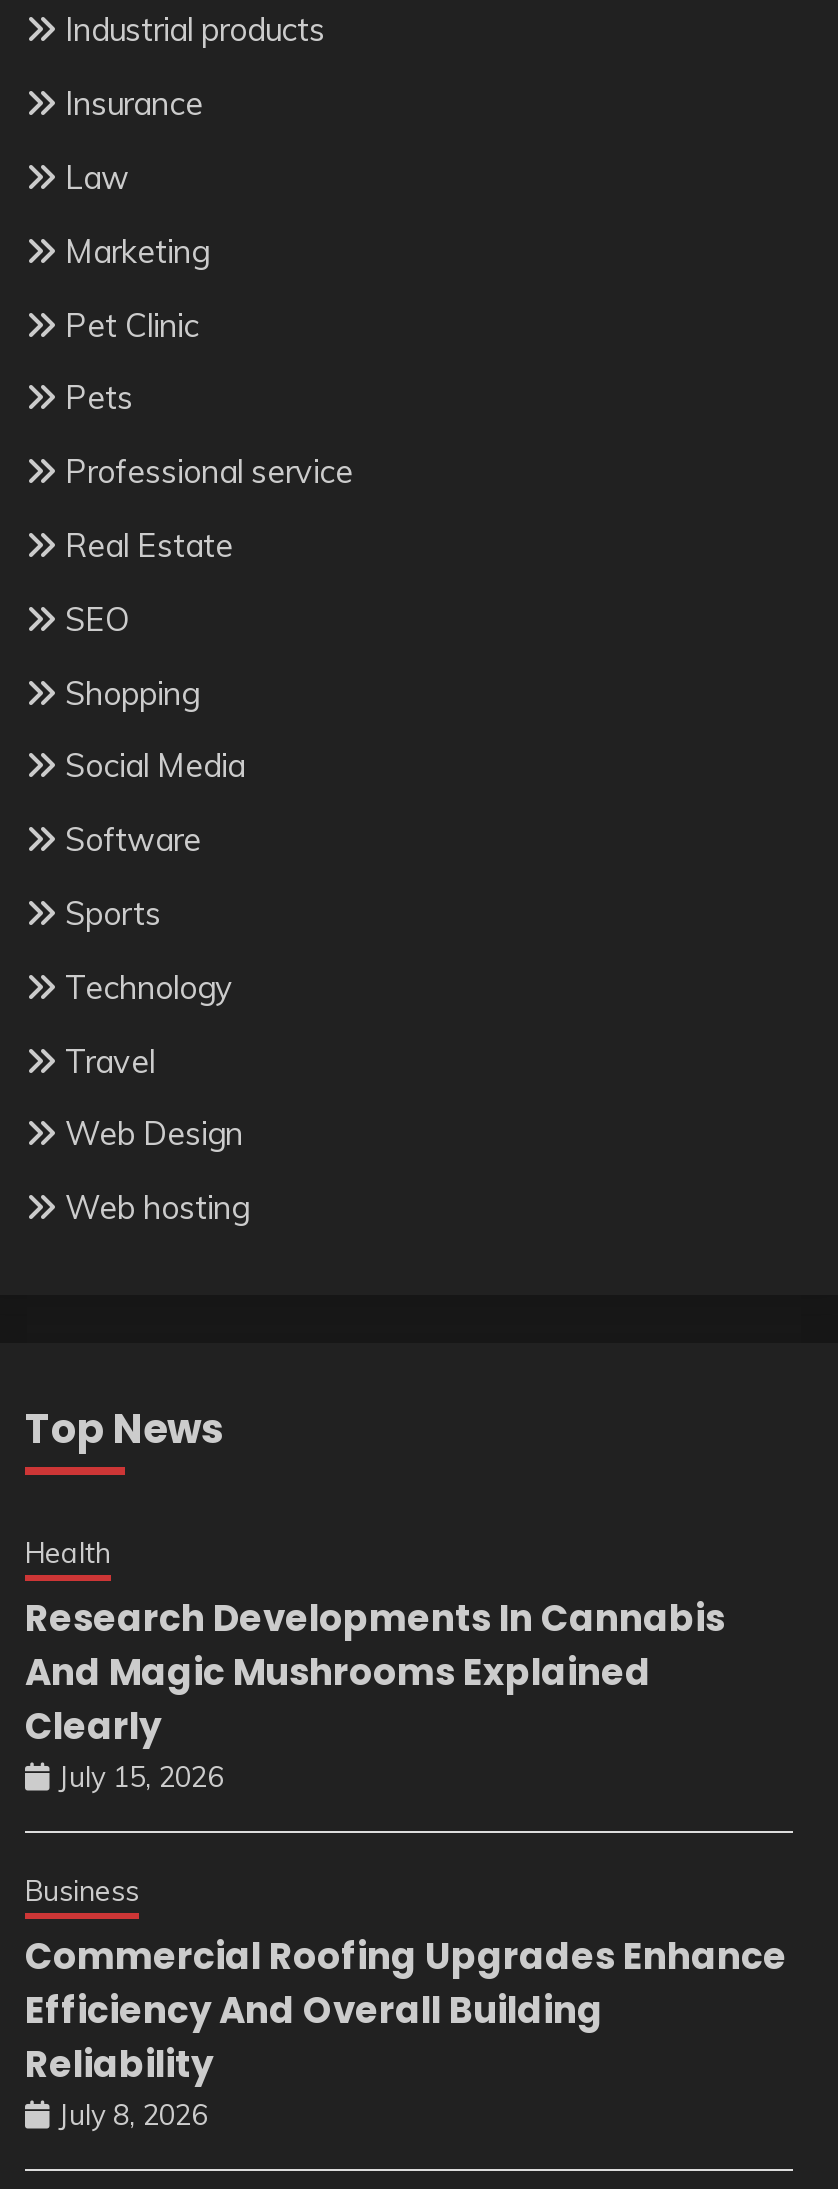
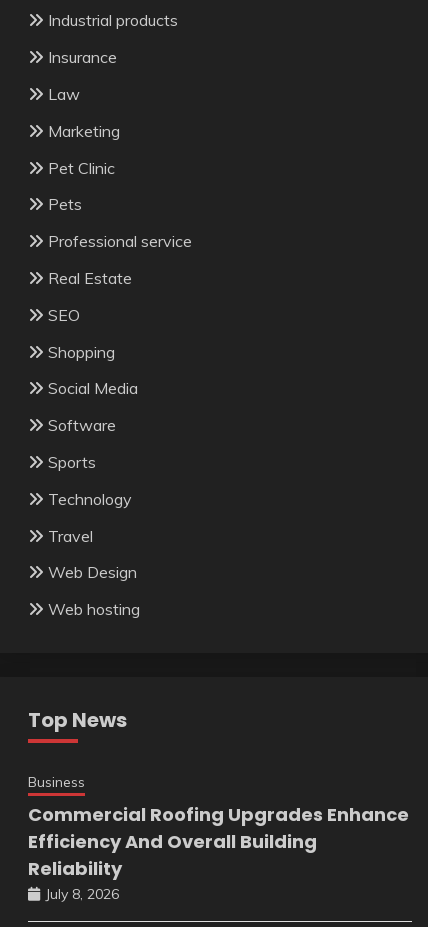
- Health
- Research Developments In Cannabis
- And Magic Mushrooms Explained
- Clearly
- July 15, 2026
